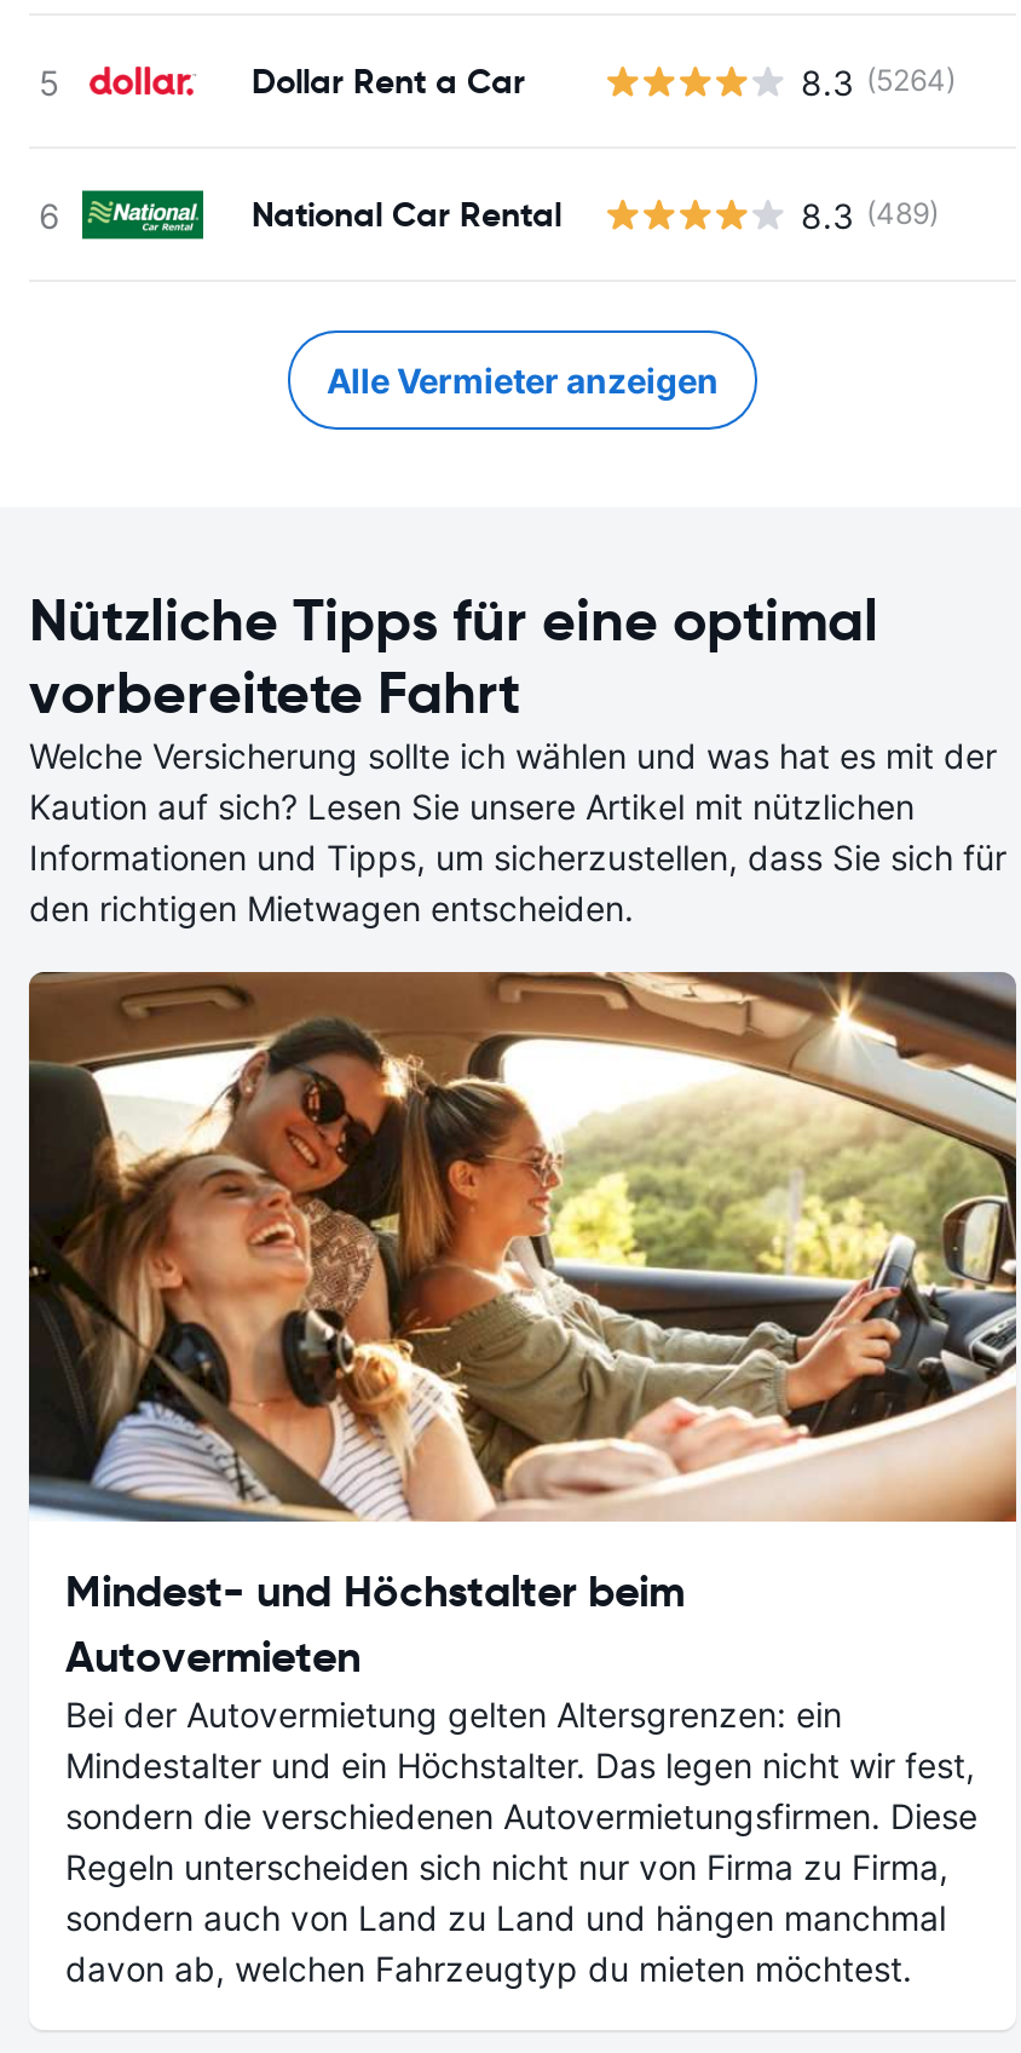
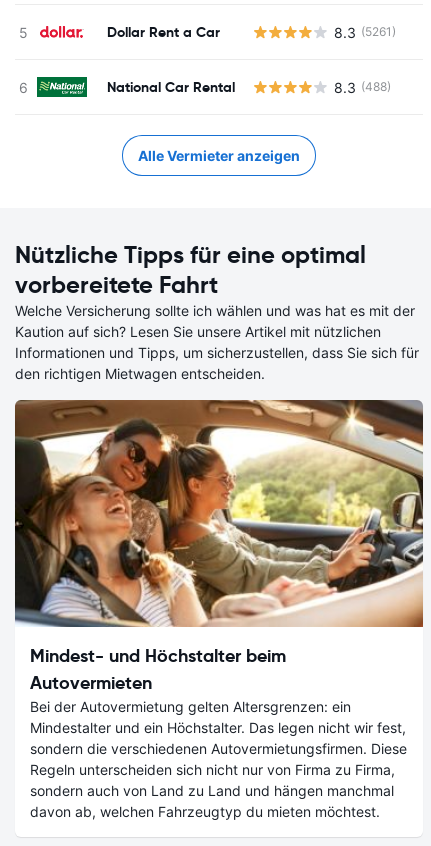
- 8.3 (5264)
+ 8.3 (5261)

- 8.3 (489)
+ 8.3 (488)
